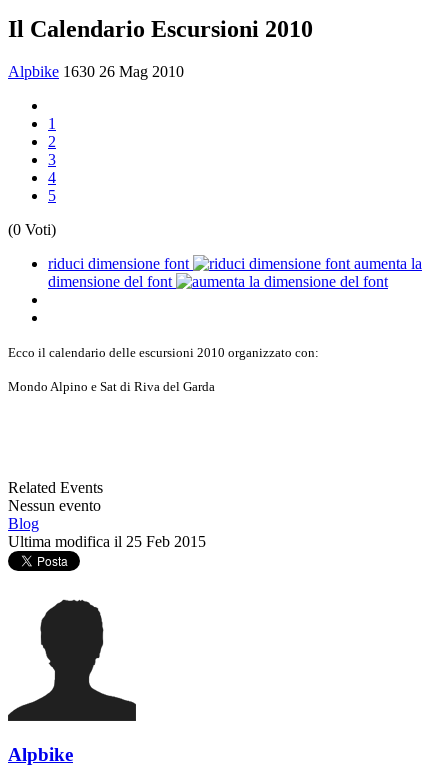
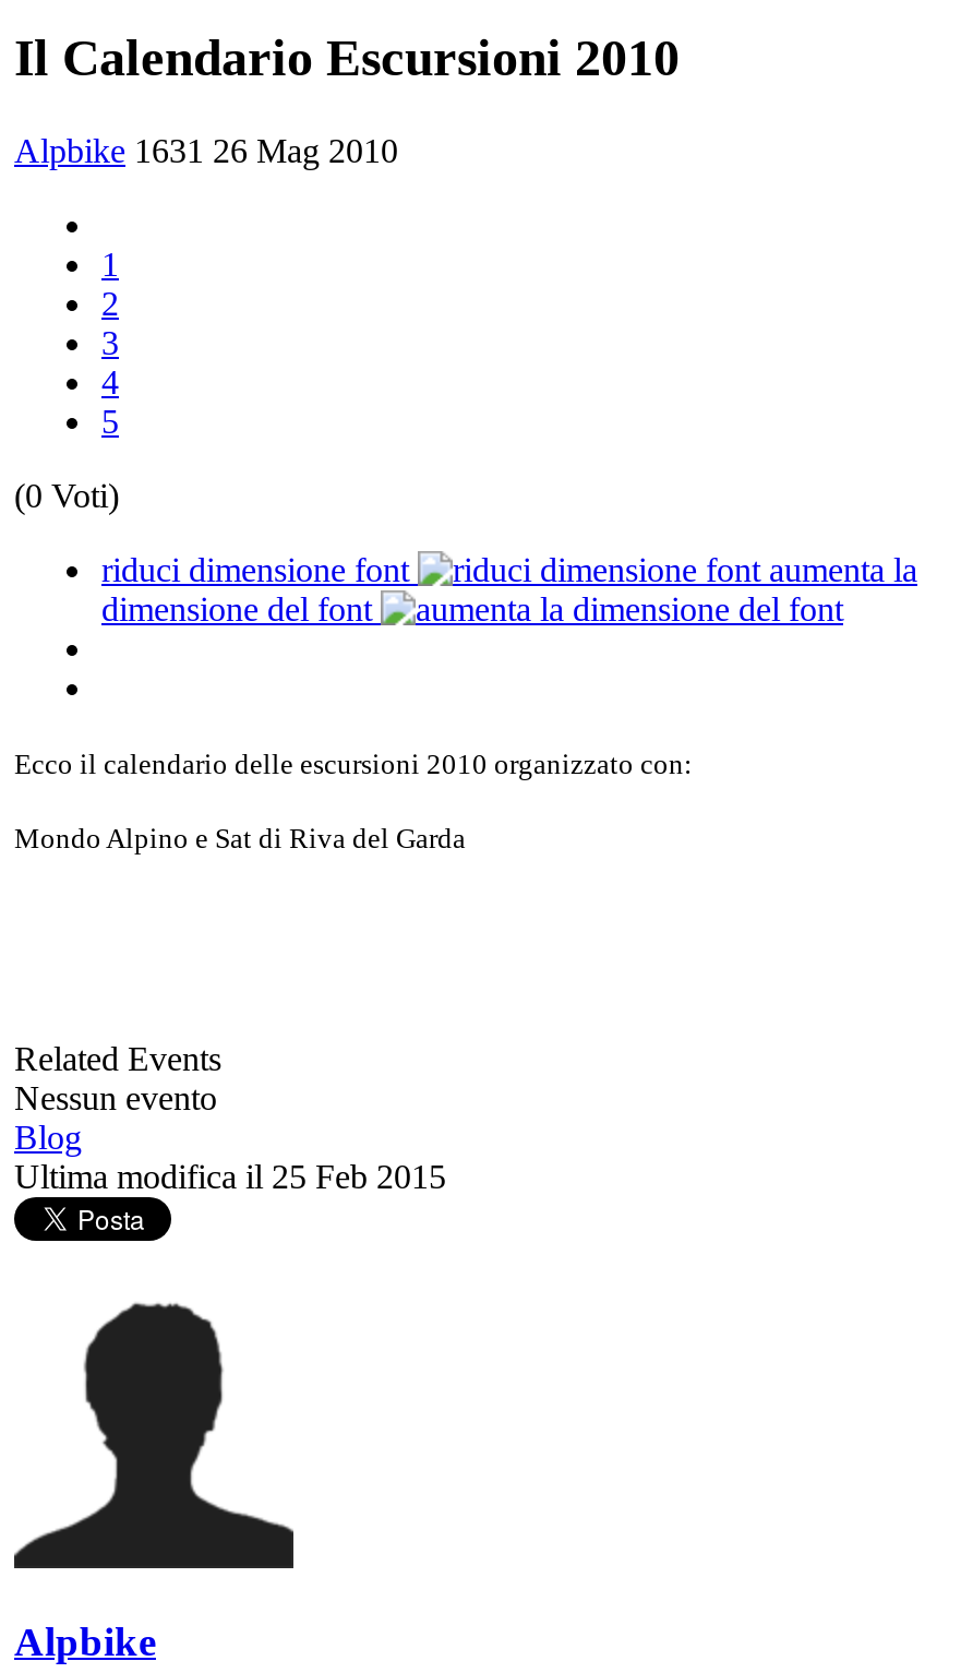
- Alpbike 1630 26 Mag 2010
+ Alpbike 1631 26 Mag 2010
